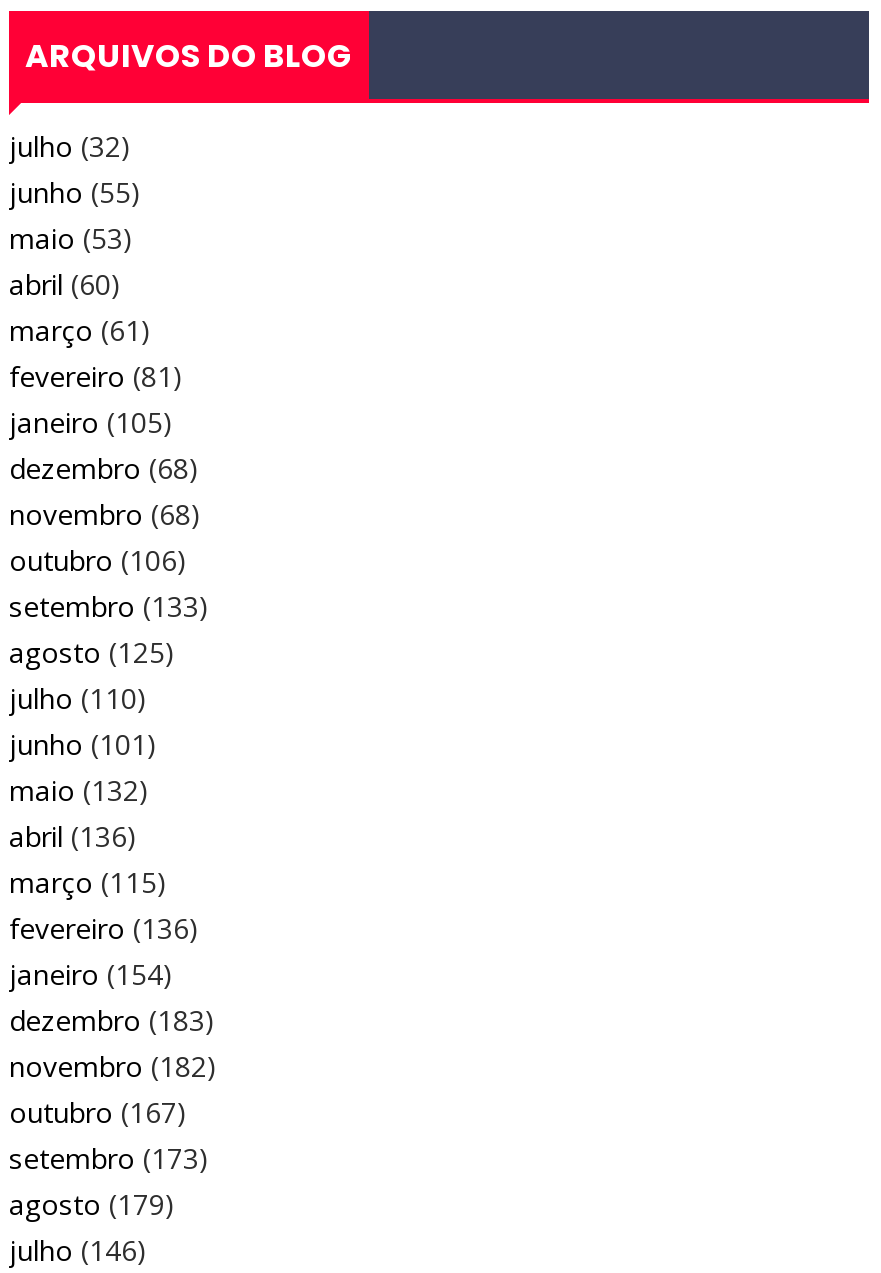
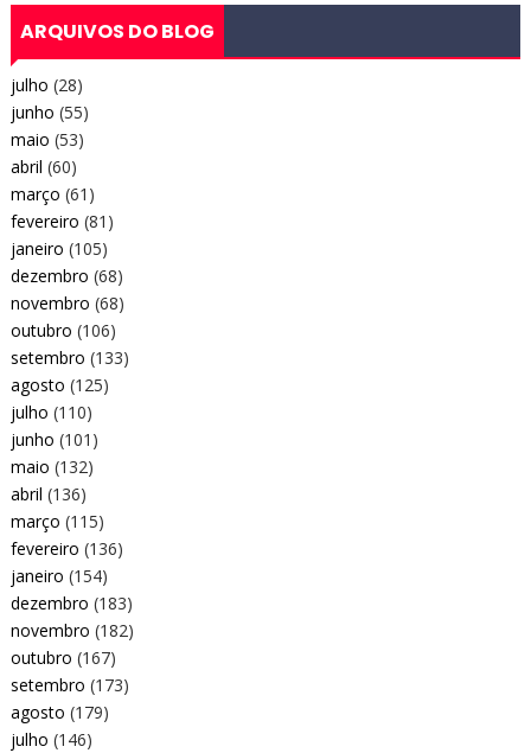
- julho (32)
+ julho (28)
